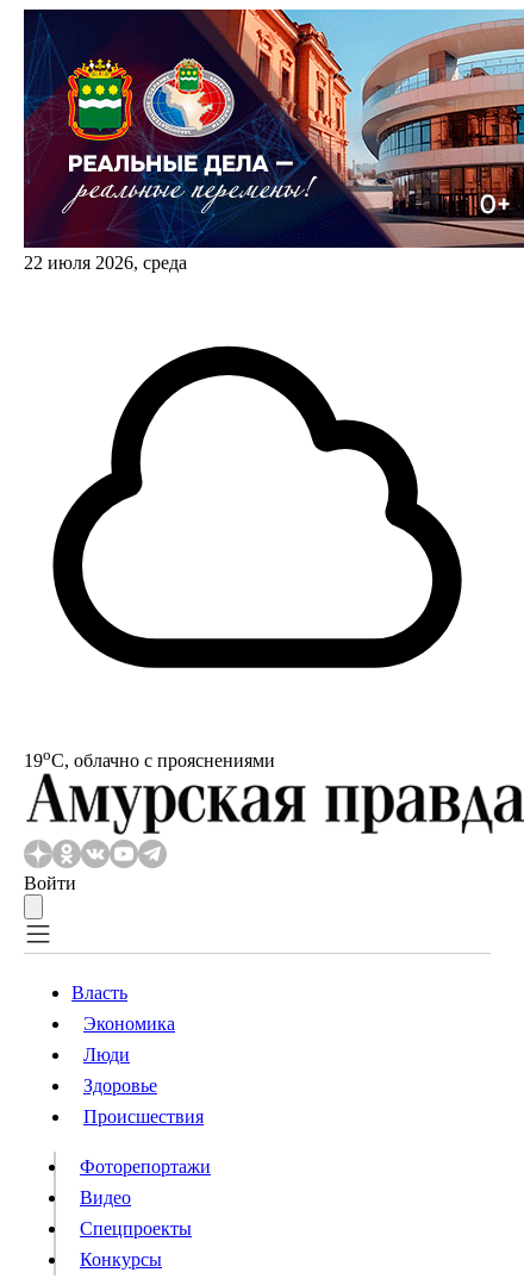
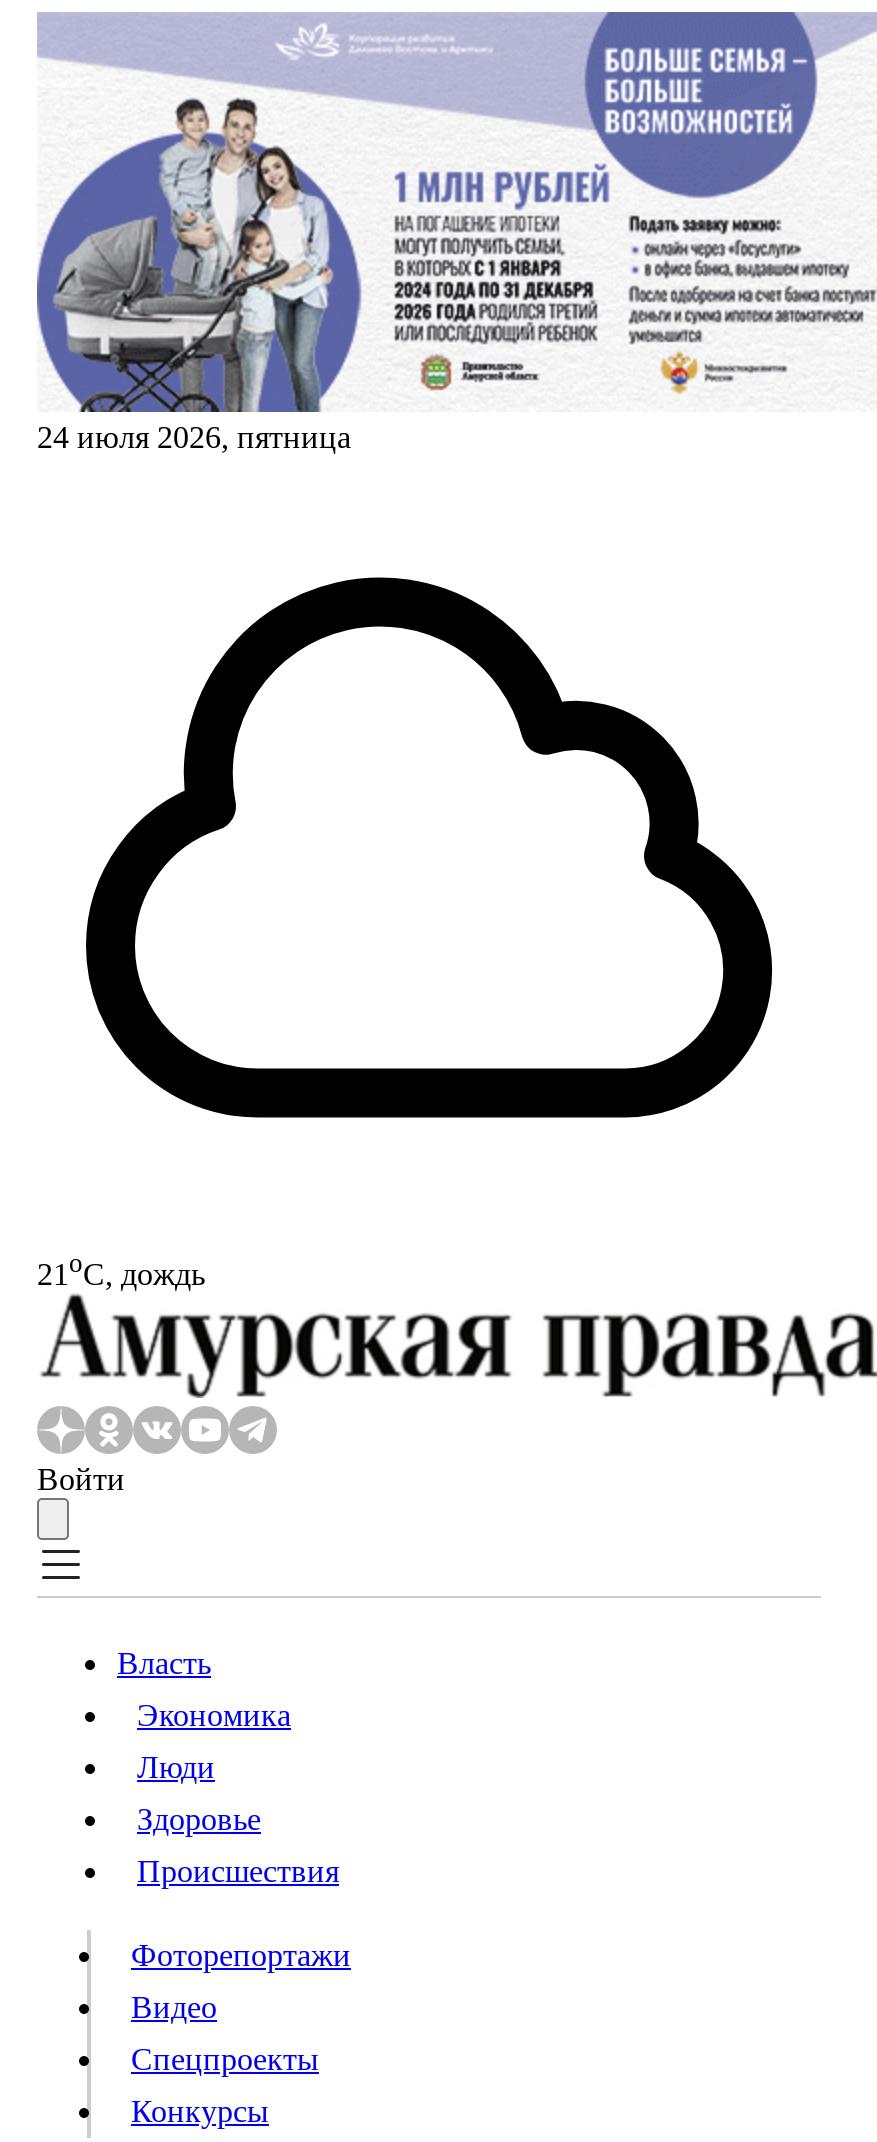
- [image]
- 22 июля 2026, среда
+ [image]
+ 24 июля 2026, пятница

- 19oС, облачно с прояснениями
+ 21oС, дождь
